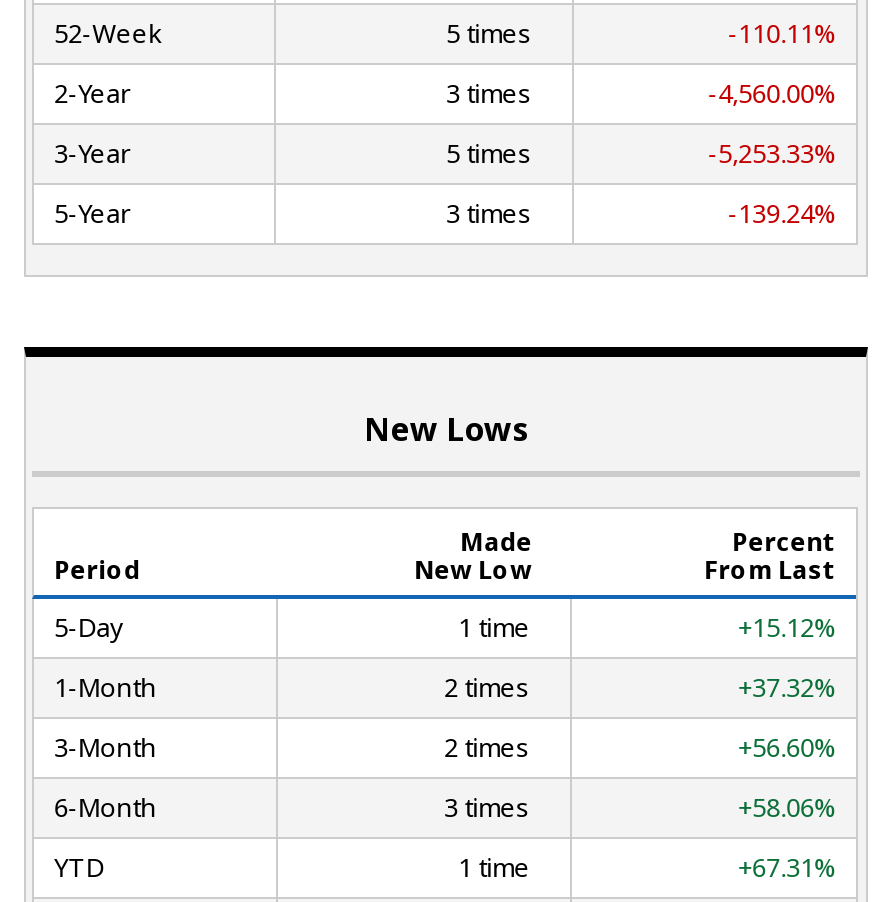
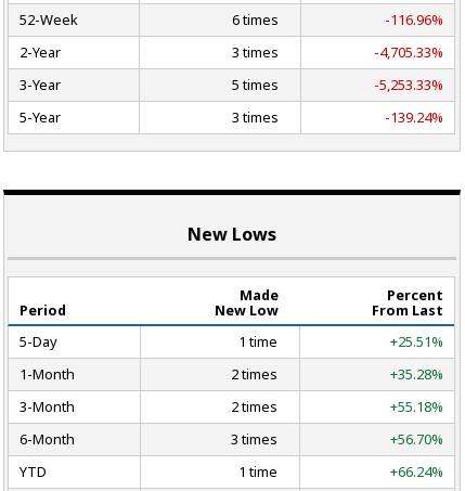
- 5 times
+ 6 times

- -110.11%
+ -116.96%

- -4,560.00%
+ -4,705.33%

- +15.12%
+ +25.51%

- +37.32%
+ +35.28%

- +56.60%
+ +55.18%

- +58.06%
+ +56.70%

- +67.31%
+ +66.24%
